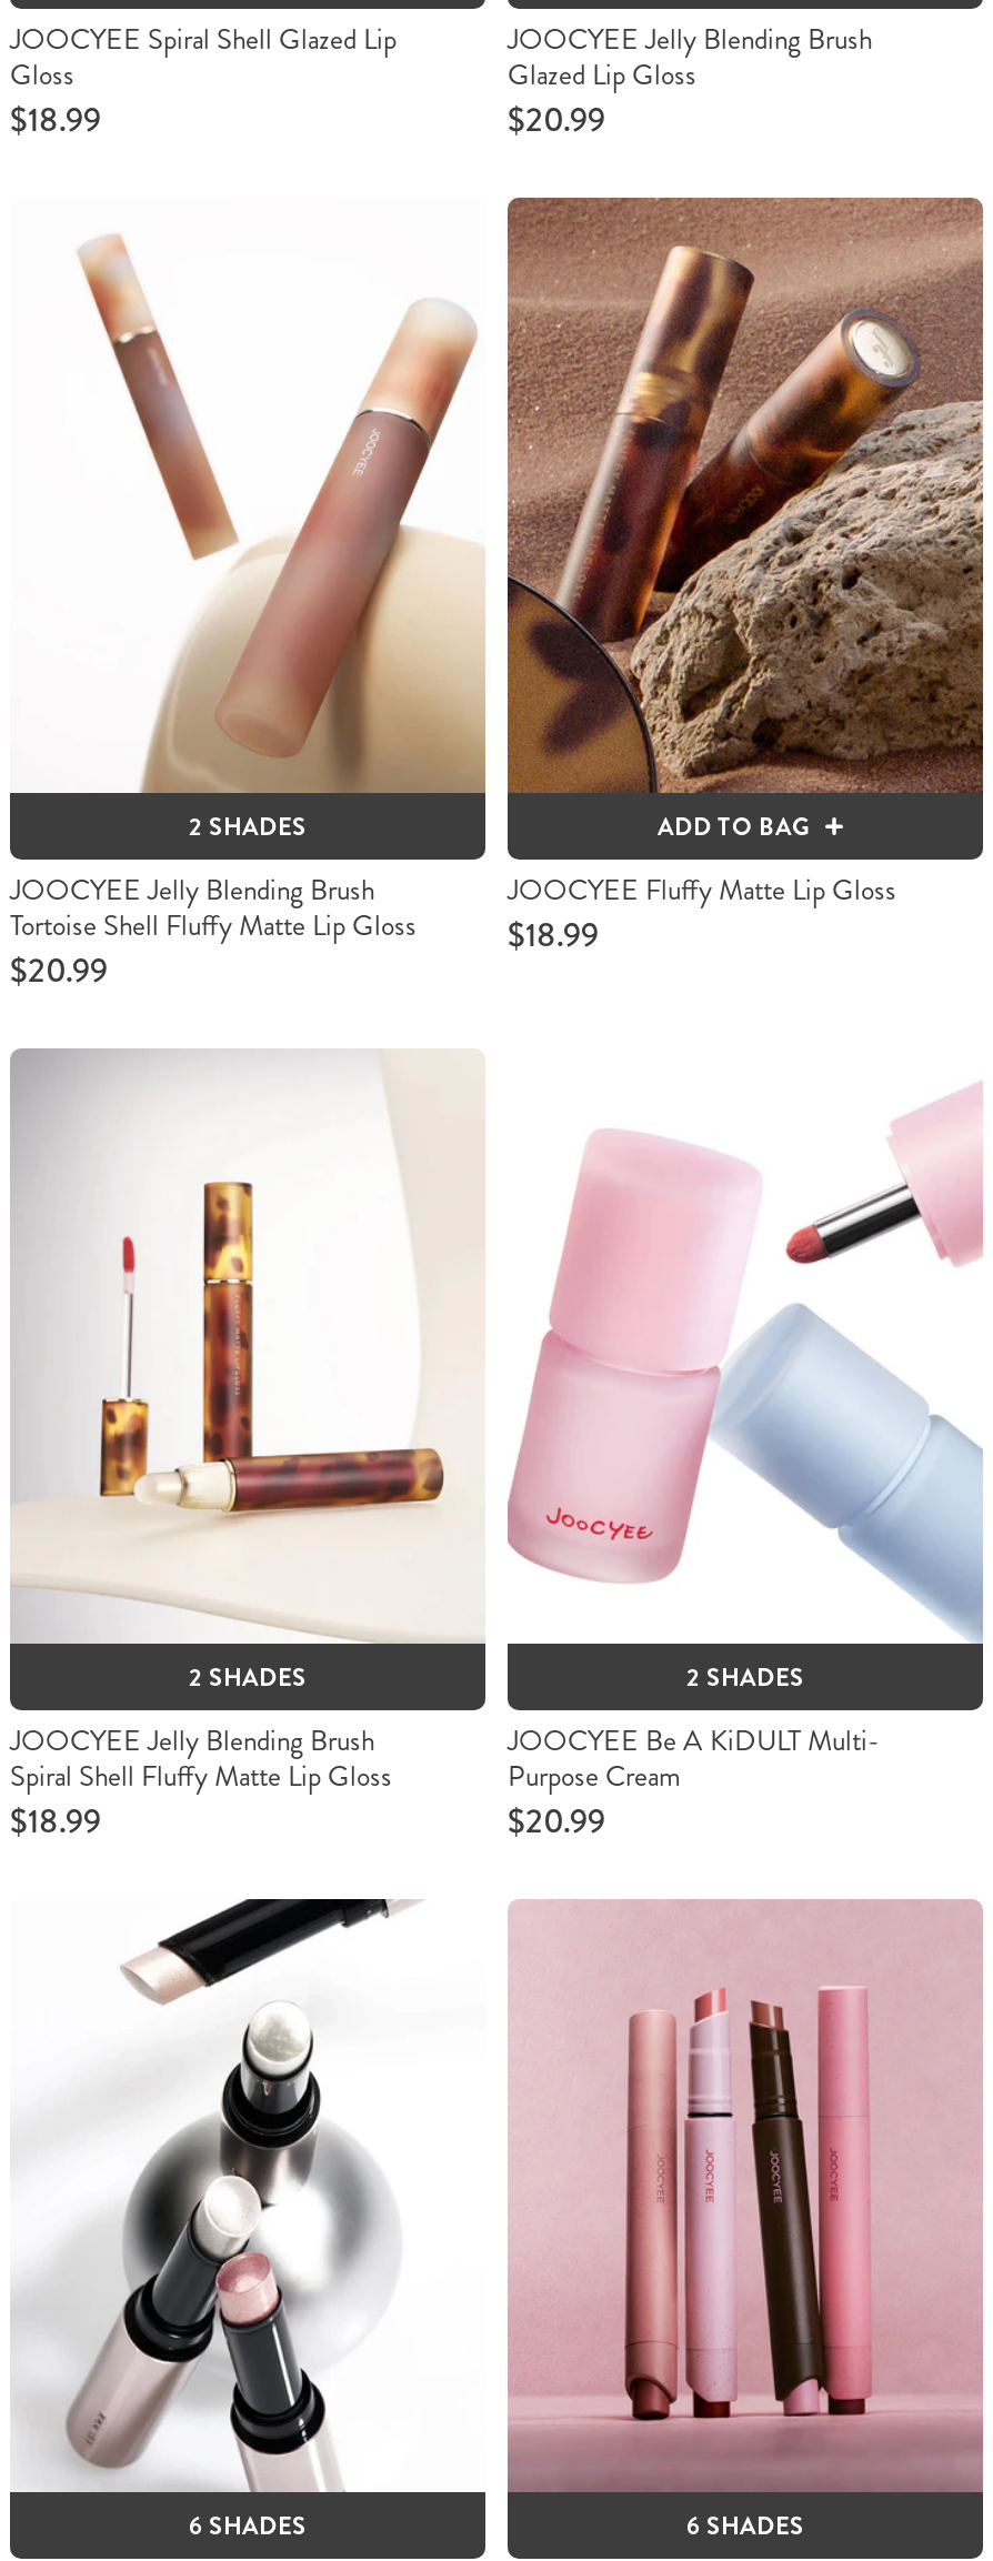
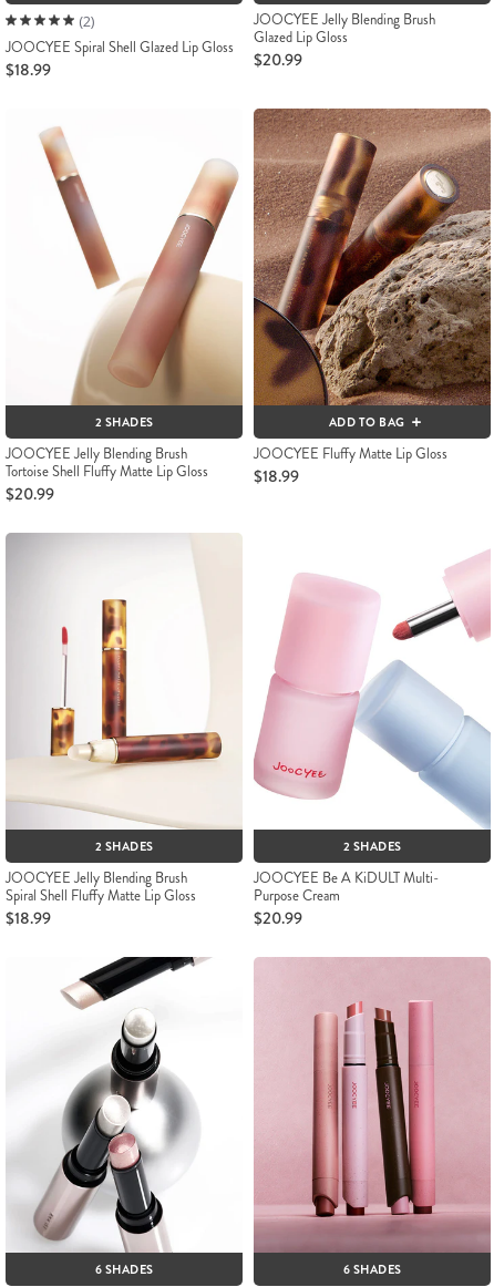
- JOOCYEE Spiral Shell Glazed Lip
- Gloss
+ (2)
+ JOOCYEE Spiral Shell Glazed Lip Gloss
